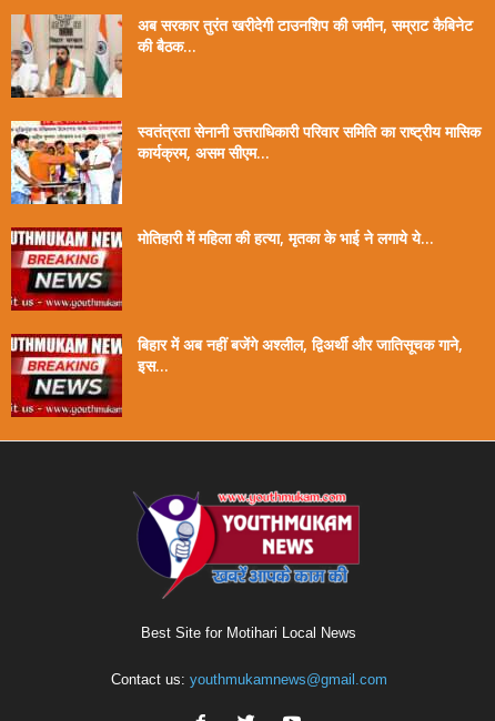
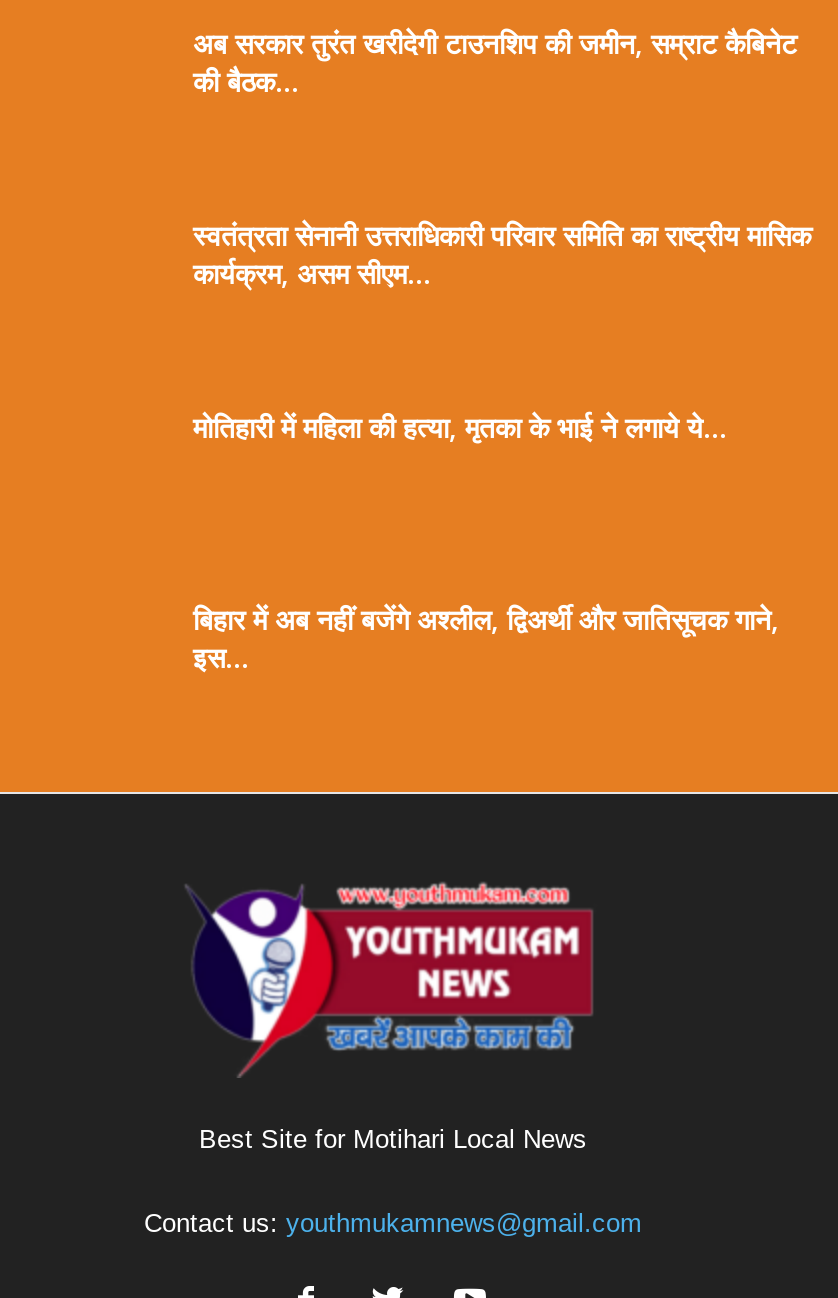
- [image]

- [image]

- [image]

- [image]
